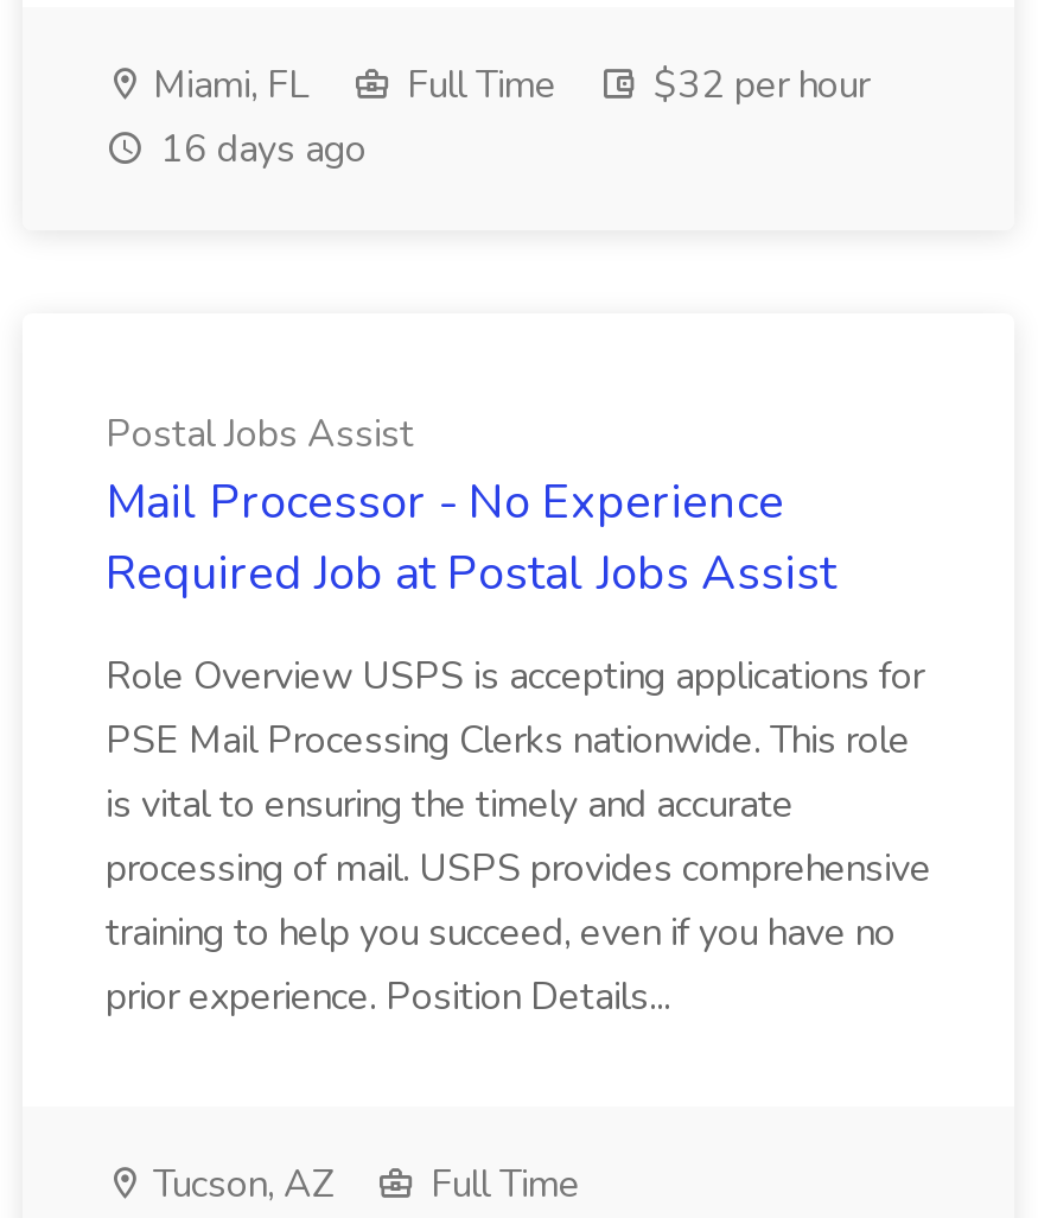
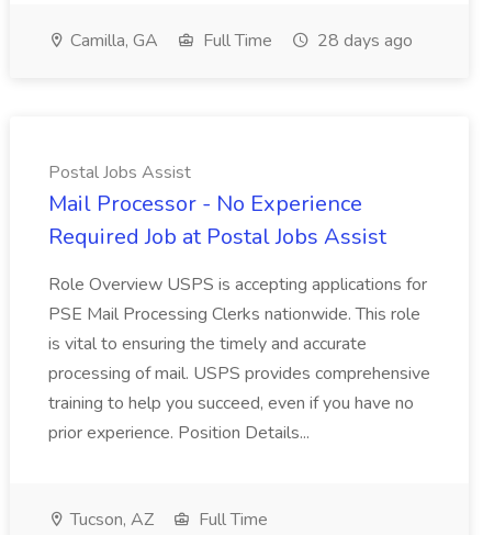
- Miami, FL
+ Camilla, GA

- $32 per hour
- 16 days ago
+ 28 days ago
